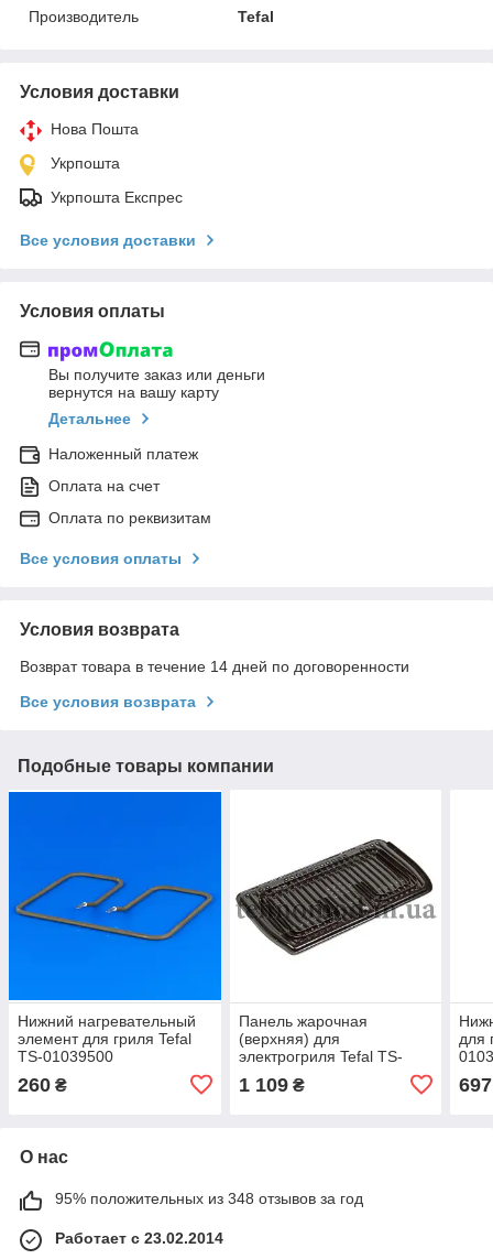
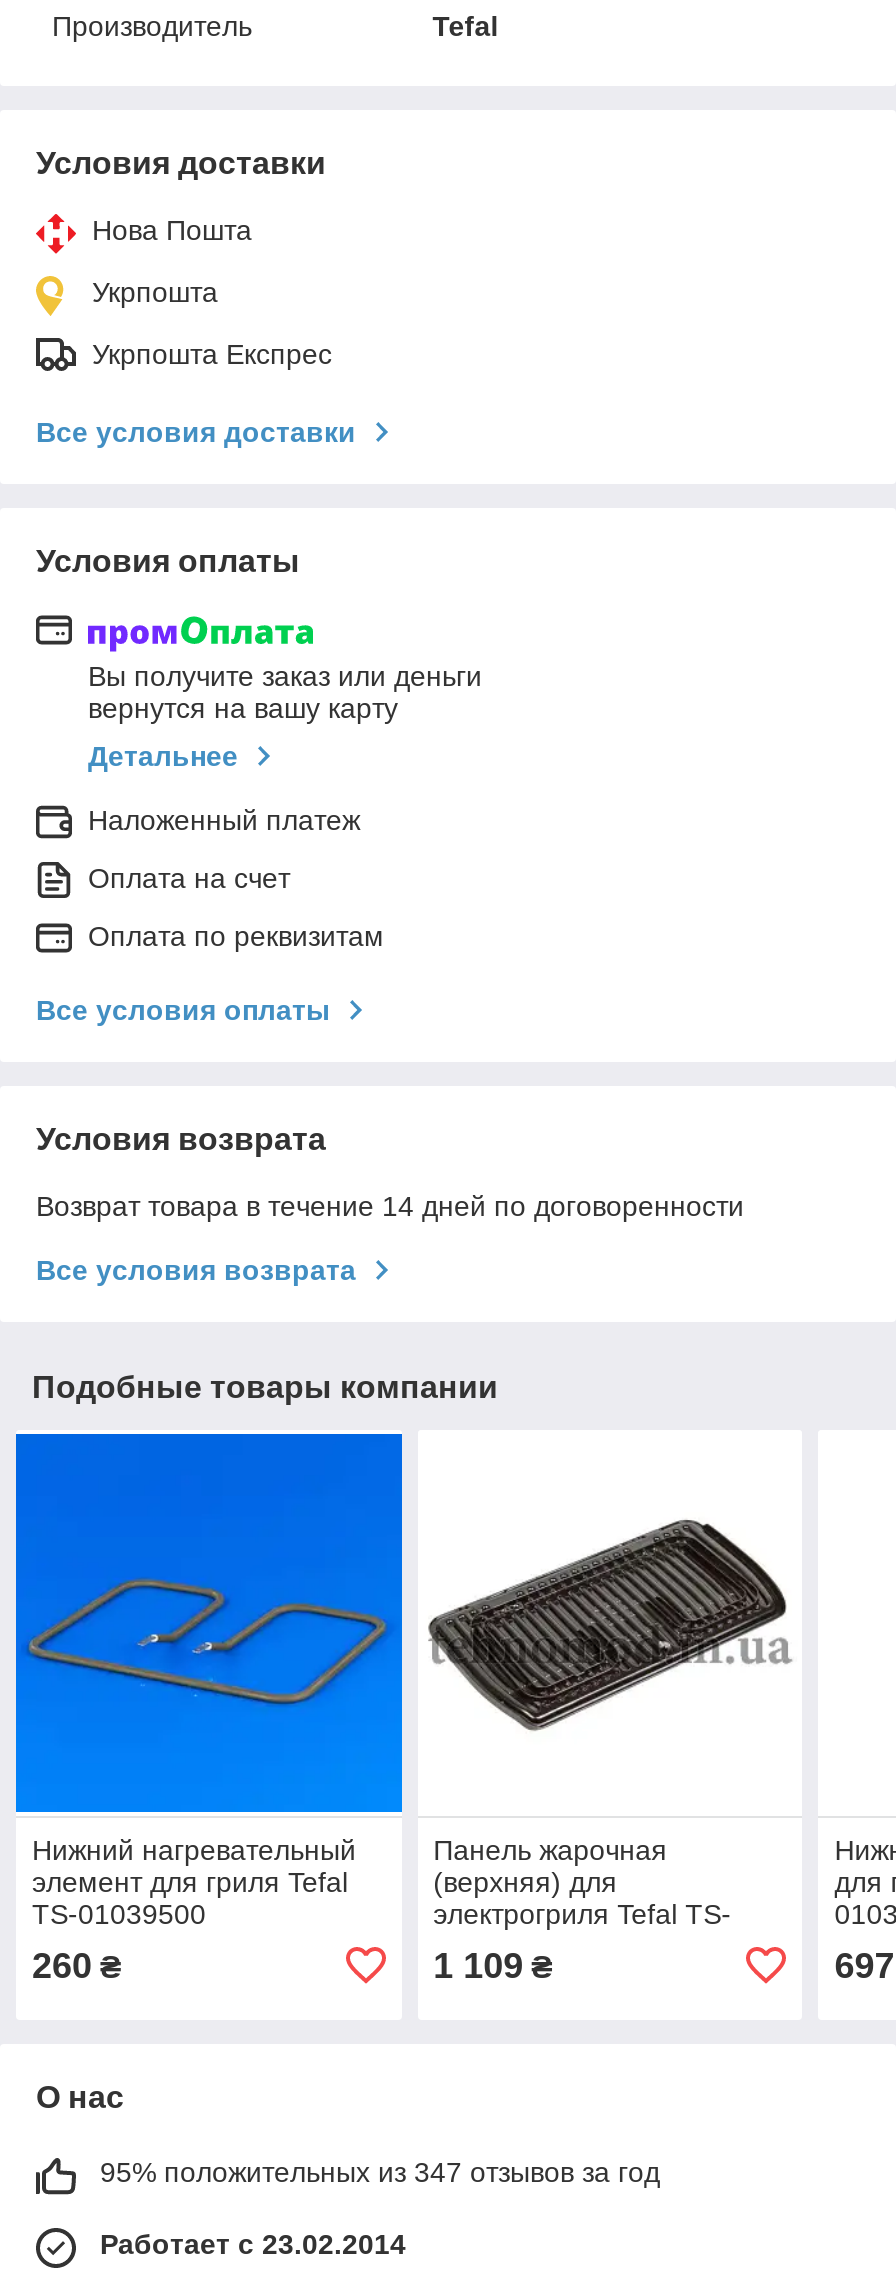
- 95% положительных из 348 отзывов за год
+ 95% положительных из 347 отзывов за год
